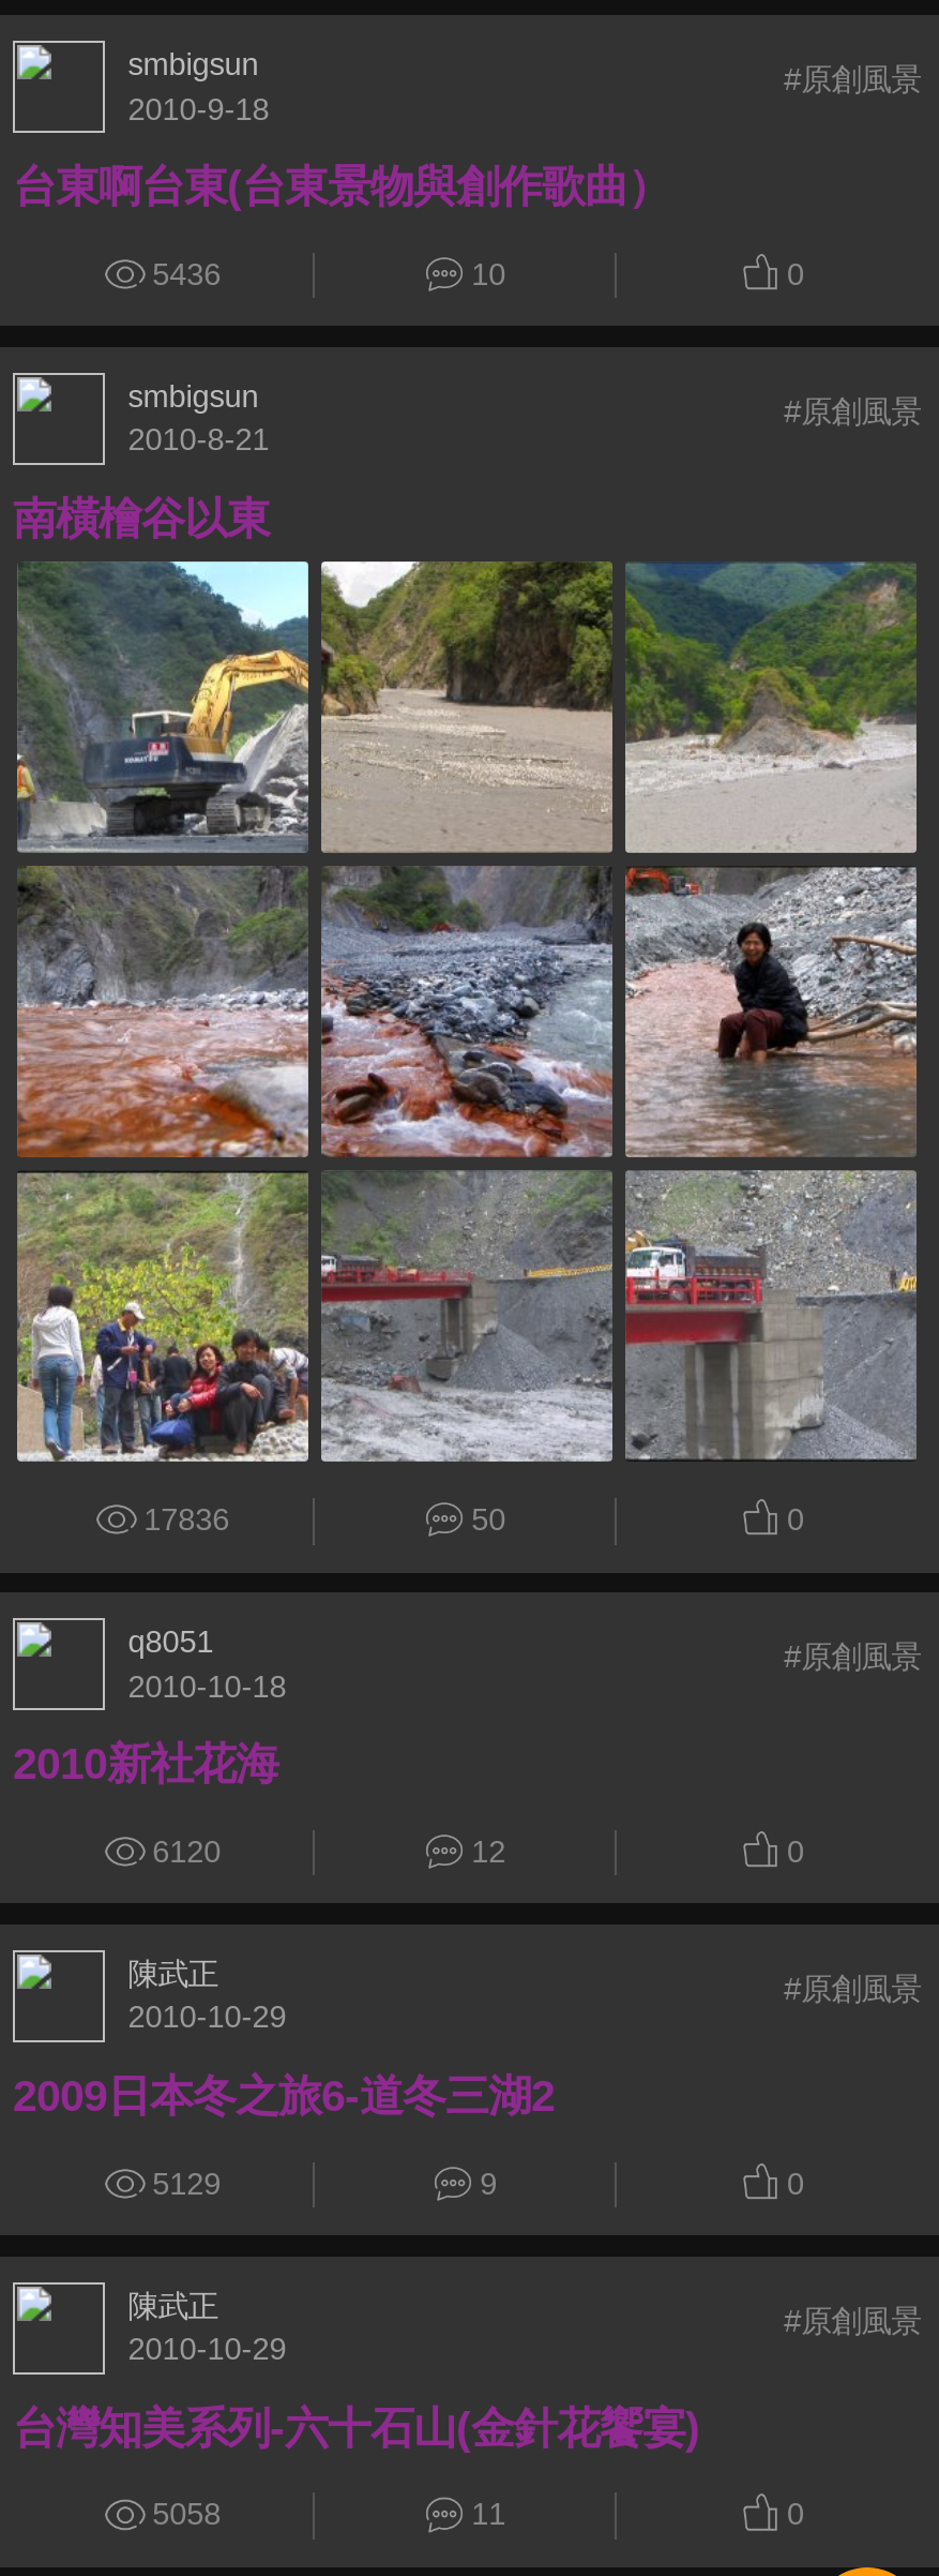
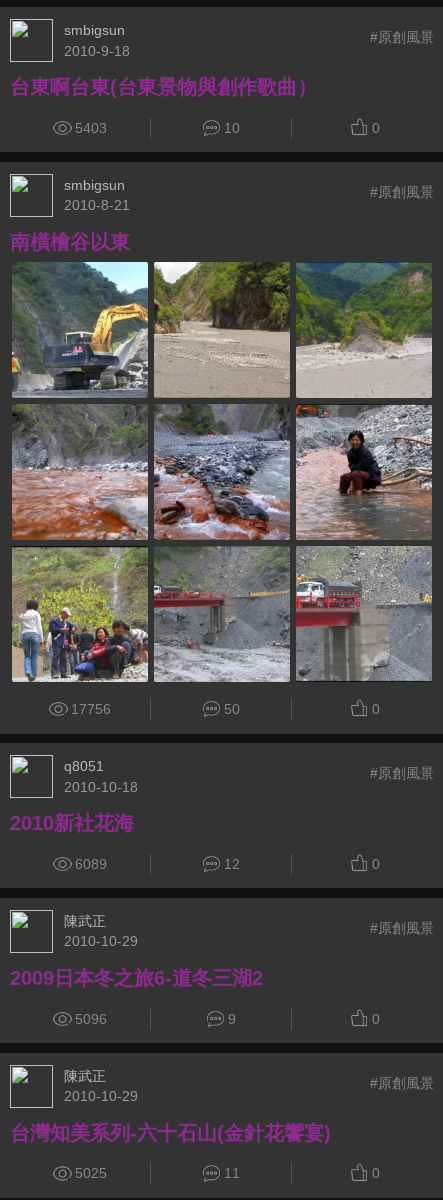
- 5436
+ 5403

- 17836
+ 17756

- 6120
+ 6089

- 5129
+ 5096

- 5058
+ 5025
